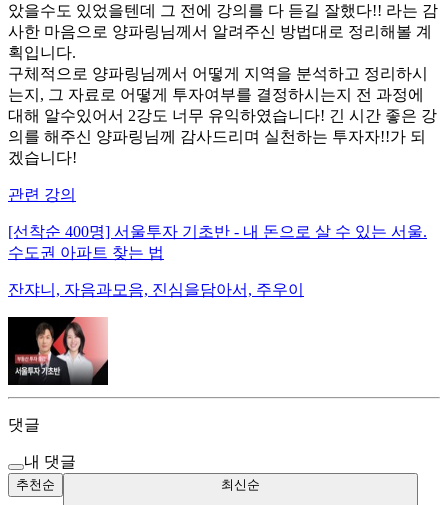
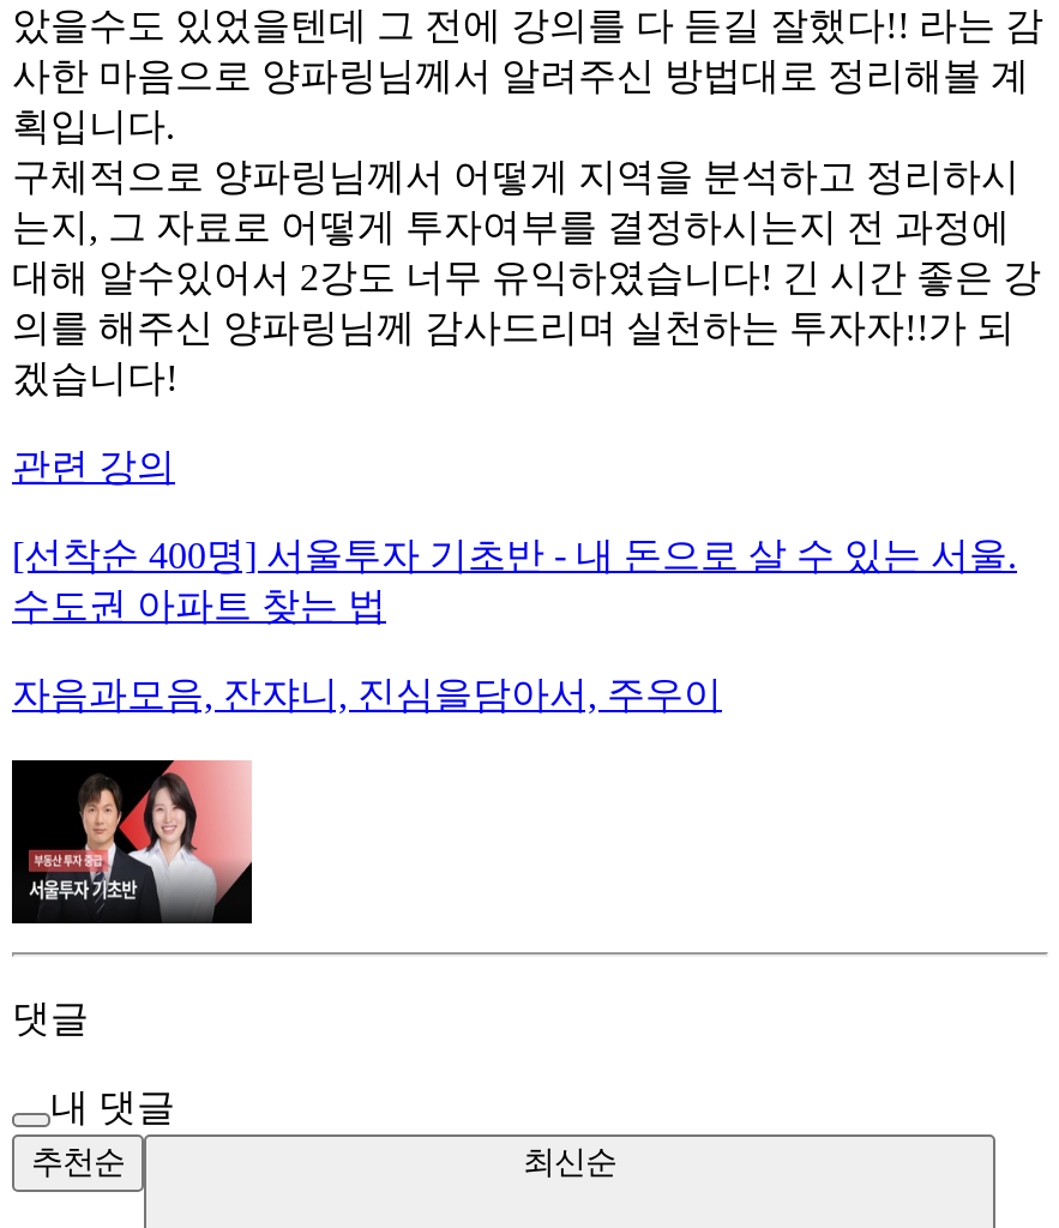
- 잔쟈니, 자음과모음, 진심을담아서, 주우이
+ 자음과모음, 잔쟈니, 진심을담아서, 주우이
